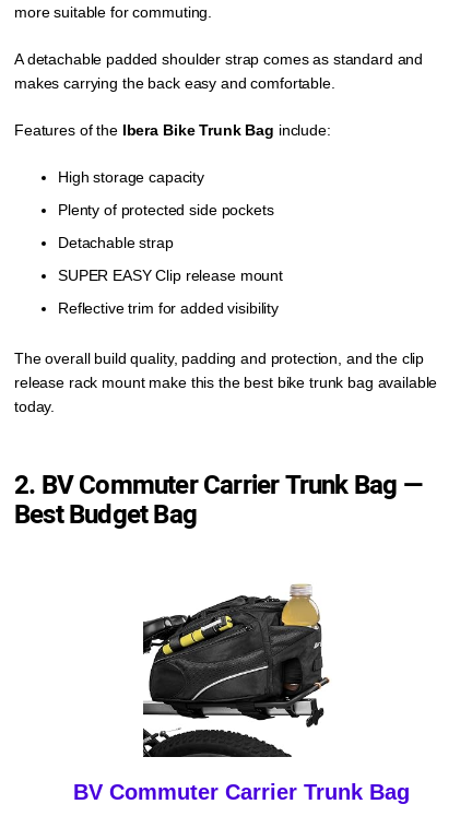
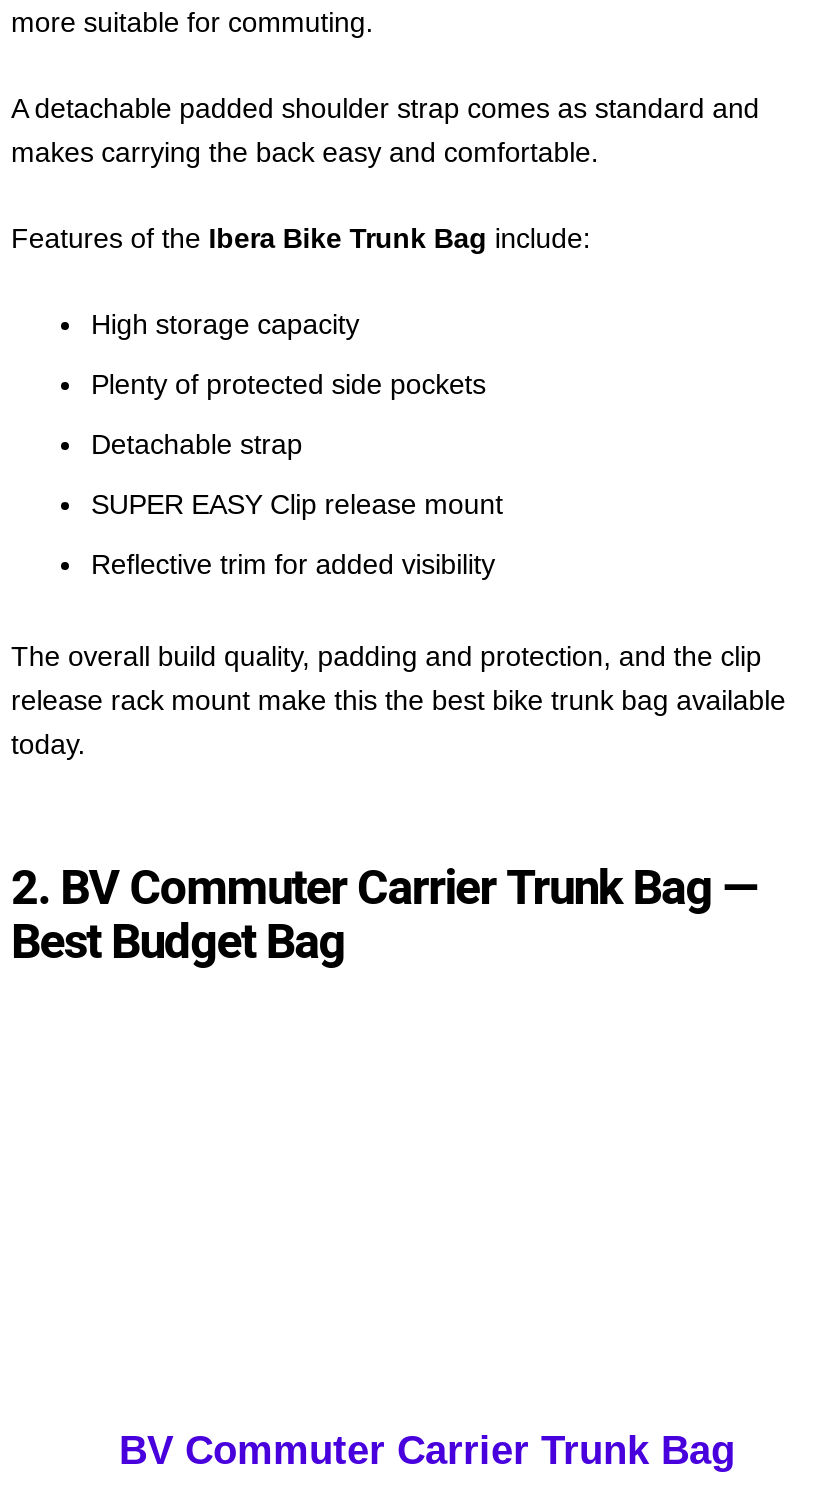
- [image]
